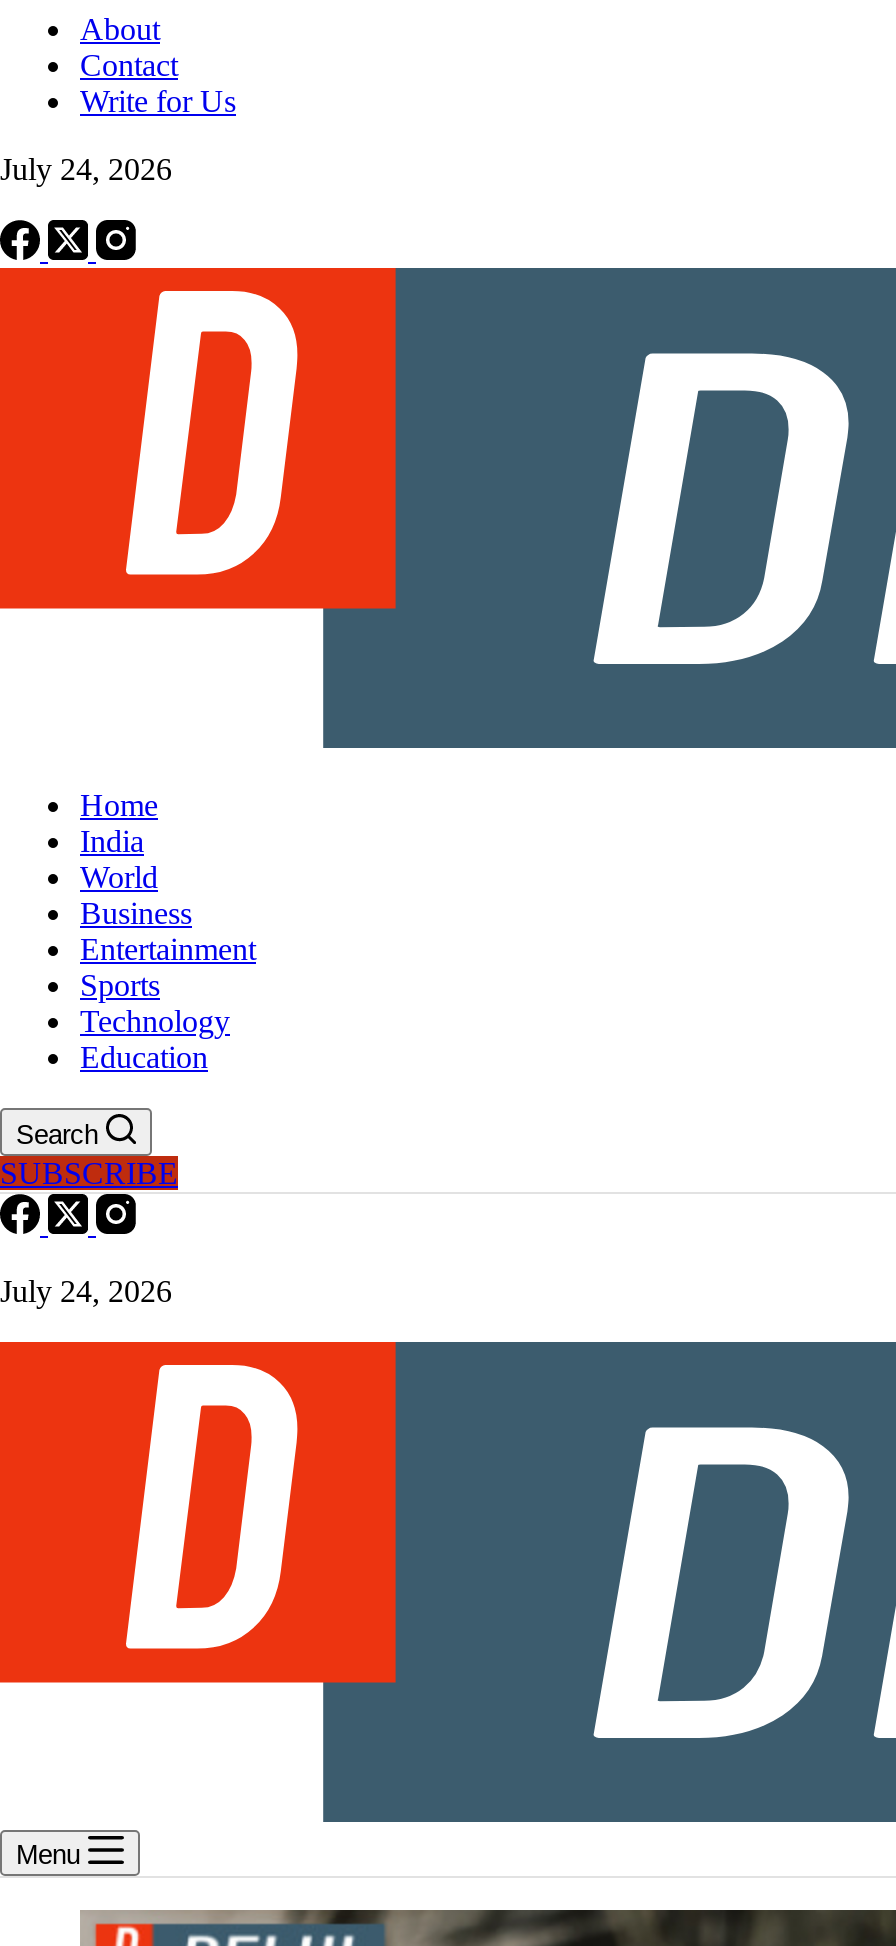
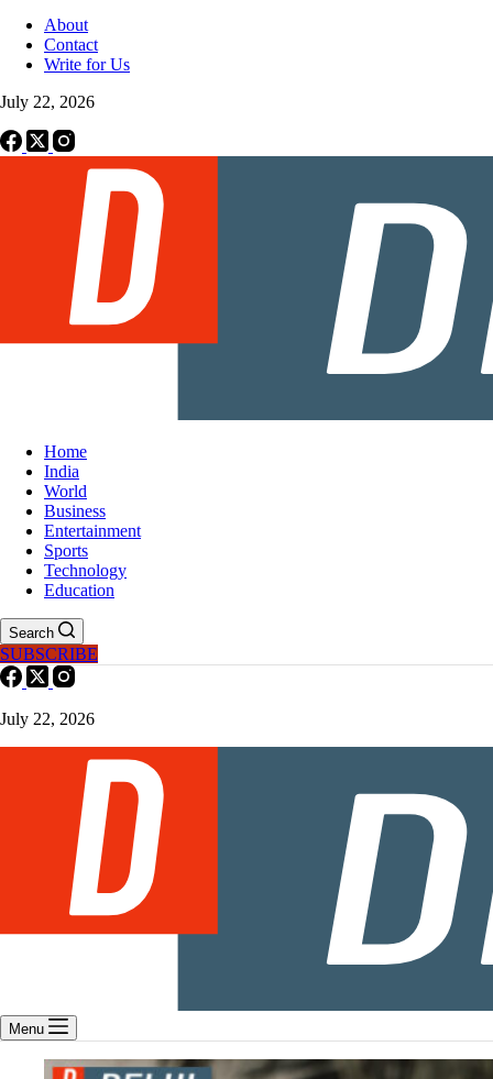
- July 24, 2026
+ July 22, 2026

- July 24, 2026
+ July 22, 2026
